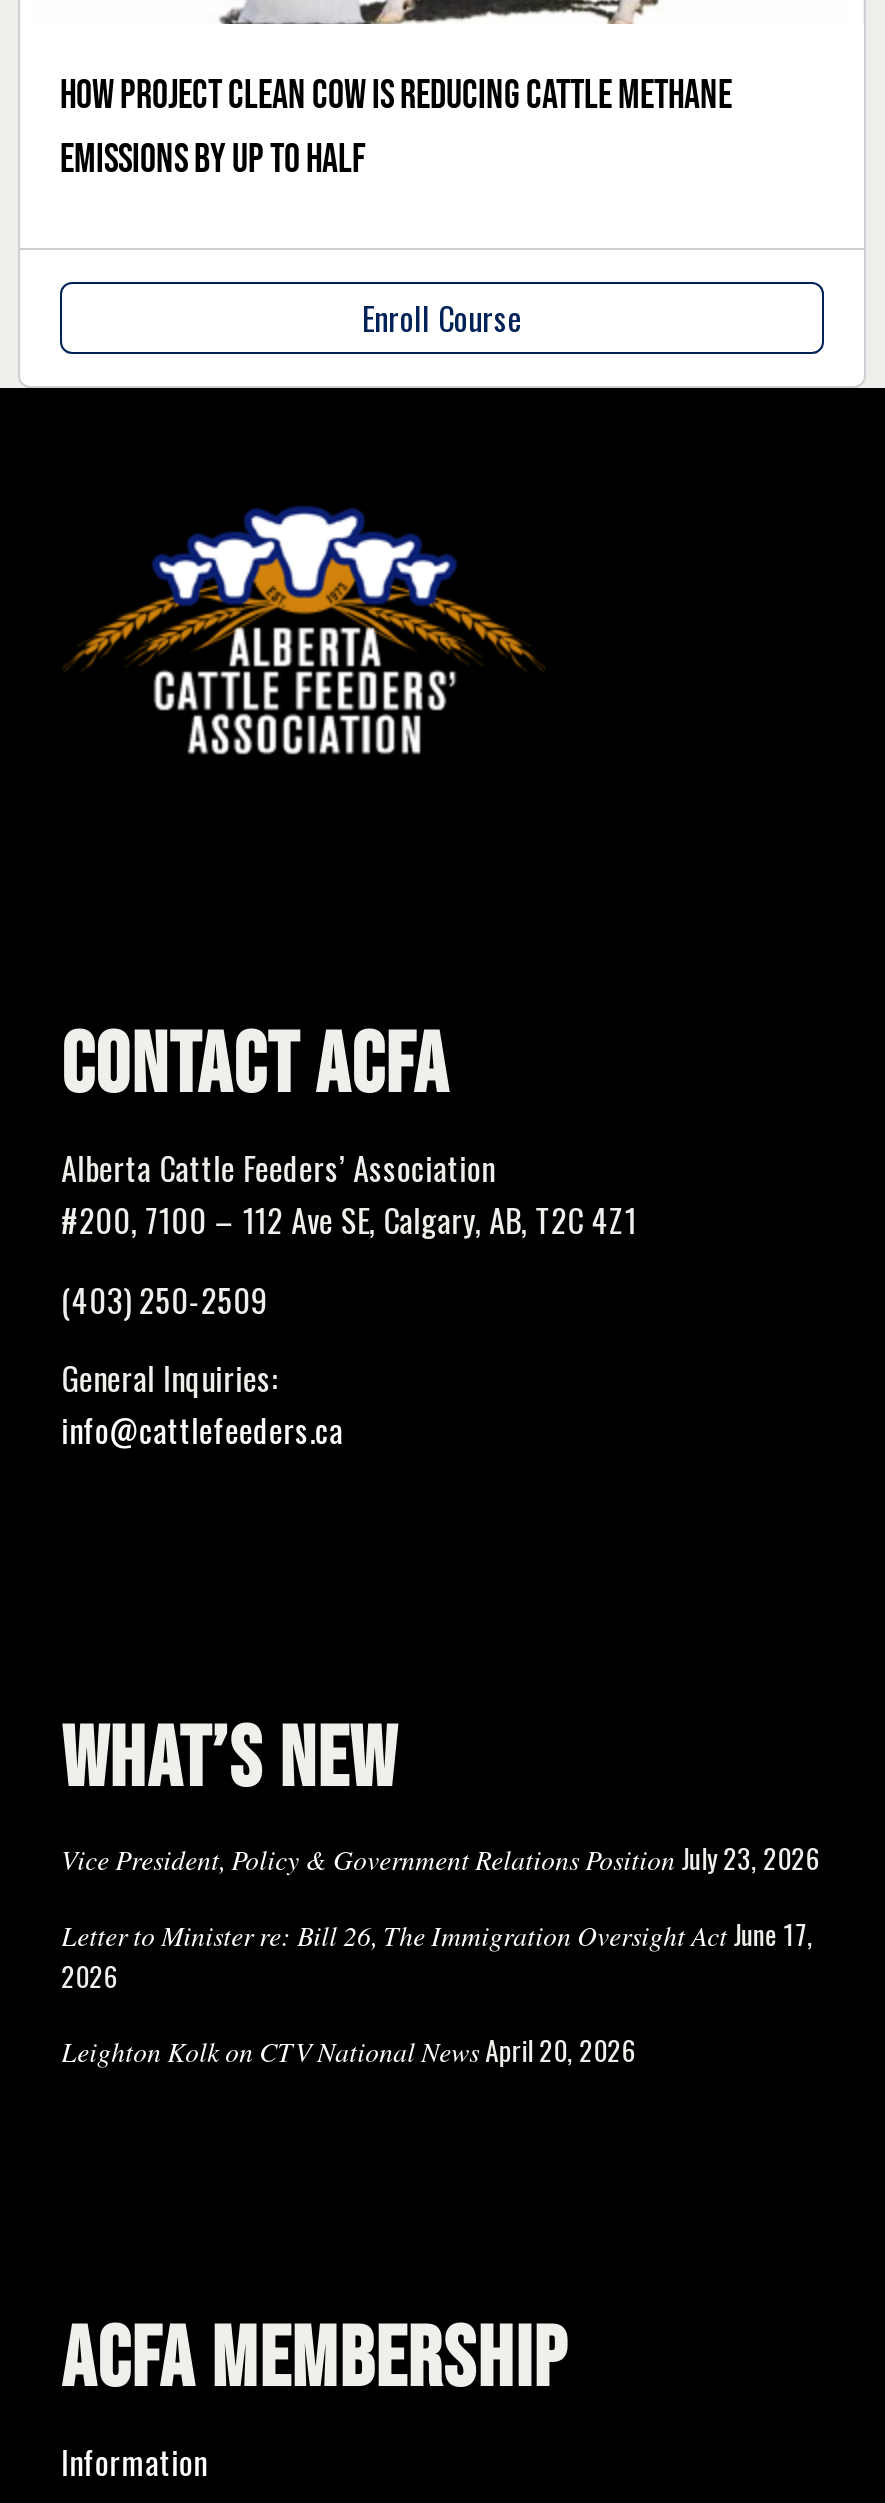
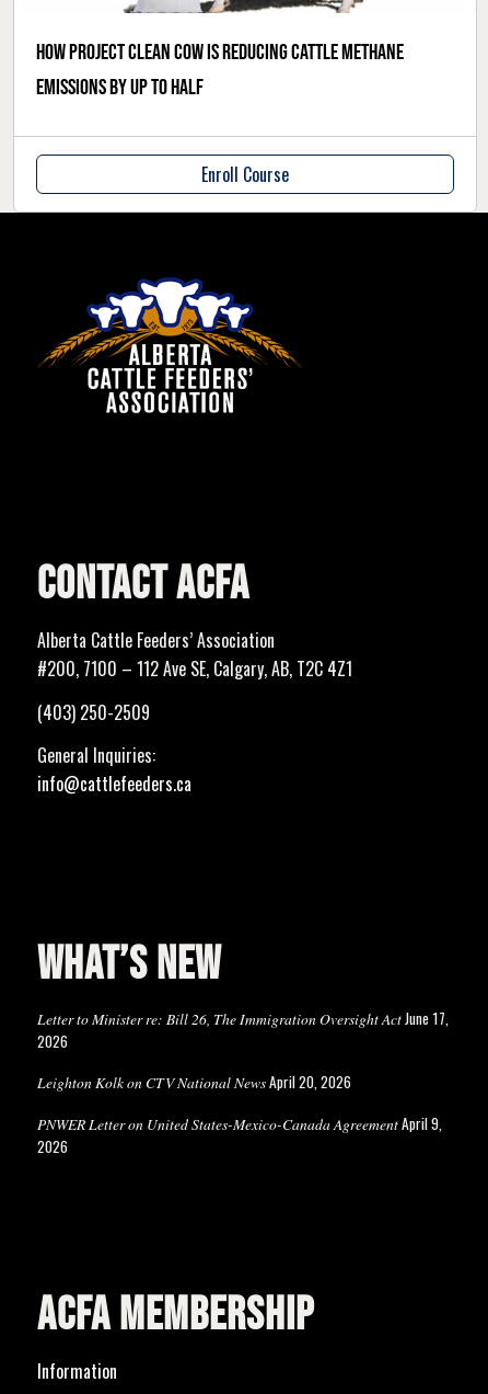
- Vice President, Policy & Government Relations Position July 23, 2026

moved up: 2026 | Leighton Kolk on CTV National News April 20, 2026

+ PNWER Letter on United States-Mexico-Canada Agreement April 9,
+ 2026
